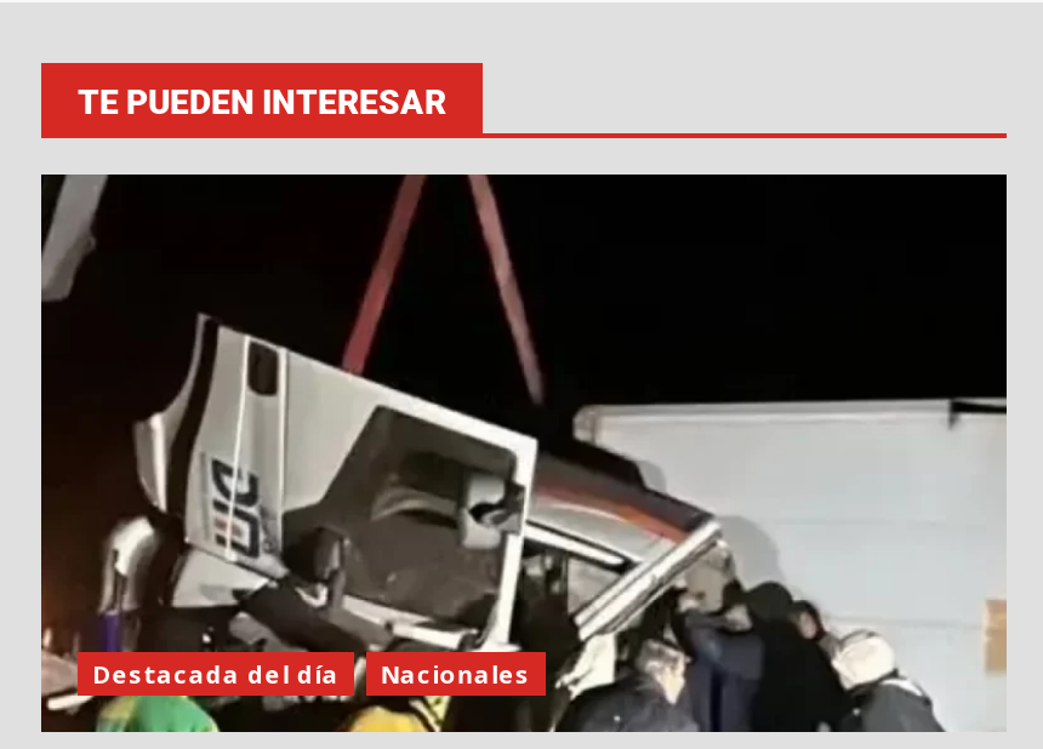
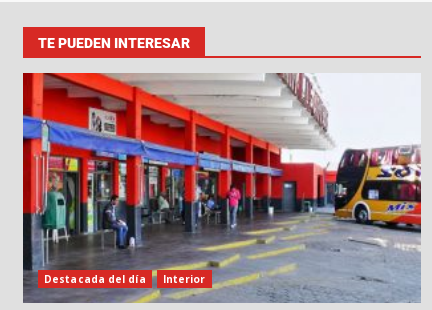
- [image]
- Nacionales
+ [image]
+ Interior
